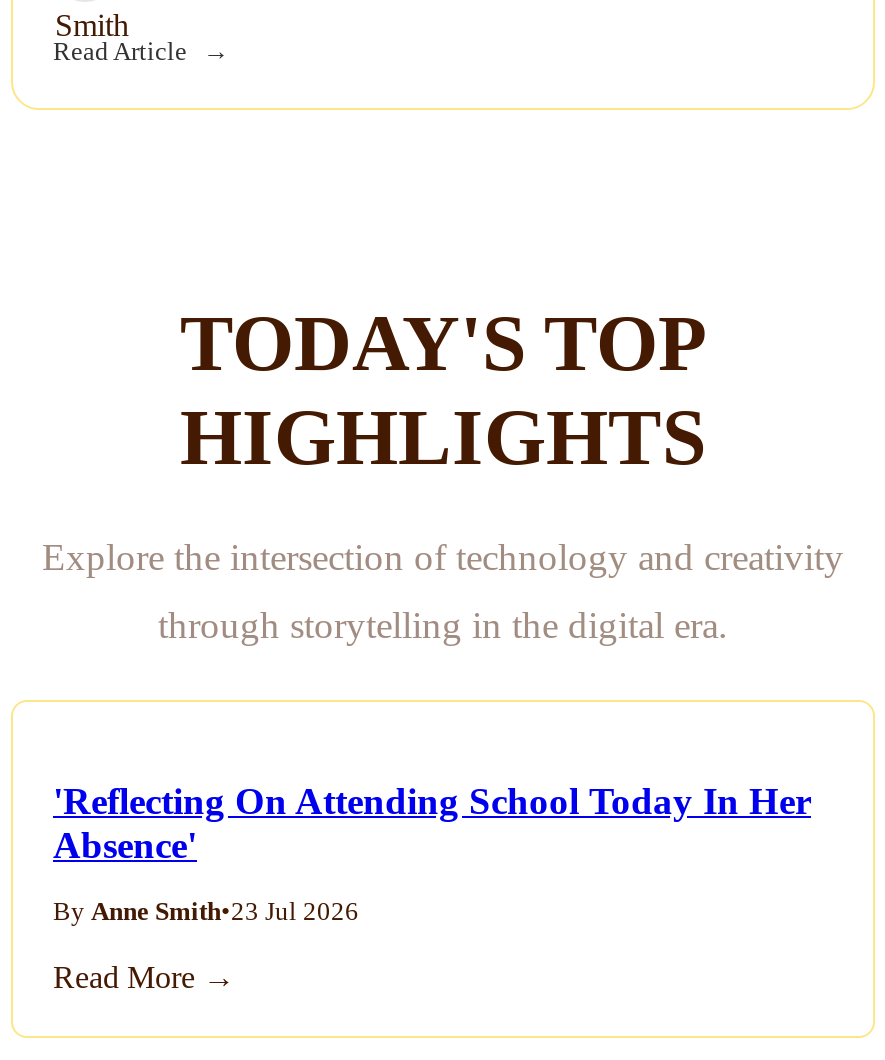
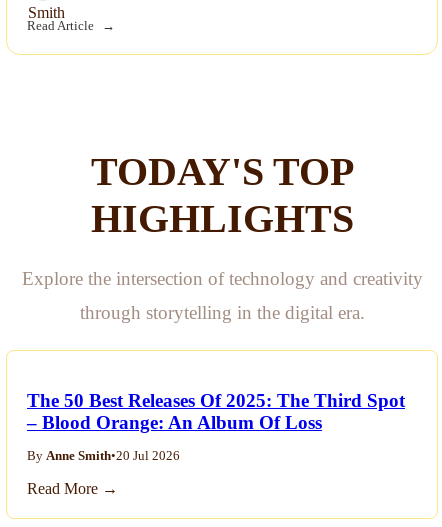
- 'Reflecting On Attending School Today In Her
- Absence'
+ The 50 Best Releases Of 2025: The Third Spot
+ – Blood Orange: An Album Of Loss

- By Anne Smith•23 Jul 2026
+ By Anne Smith•20 Jul 2026
